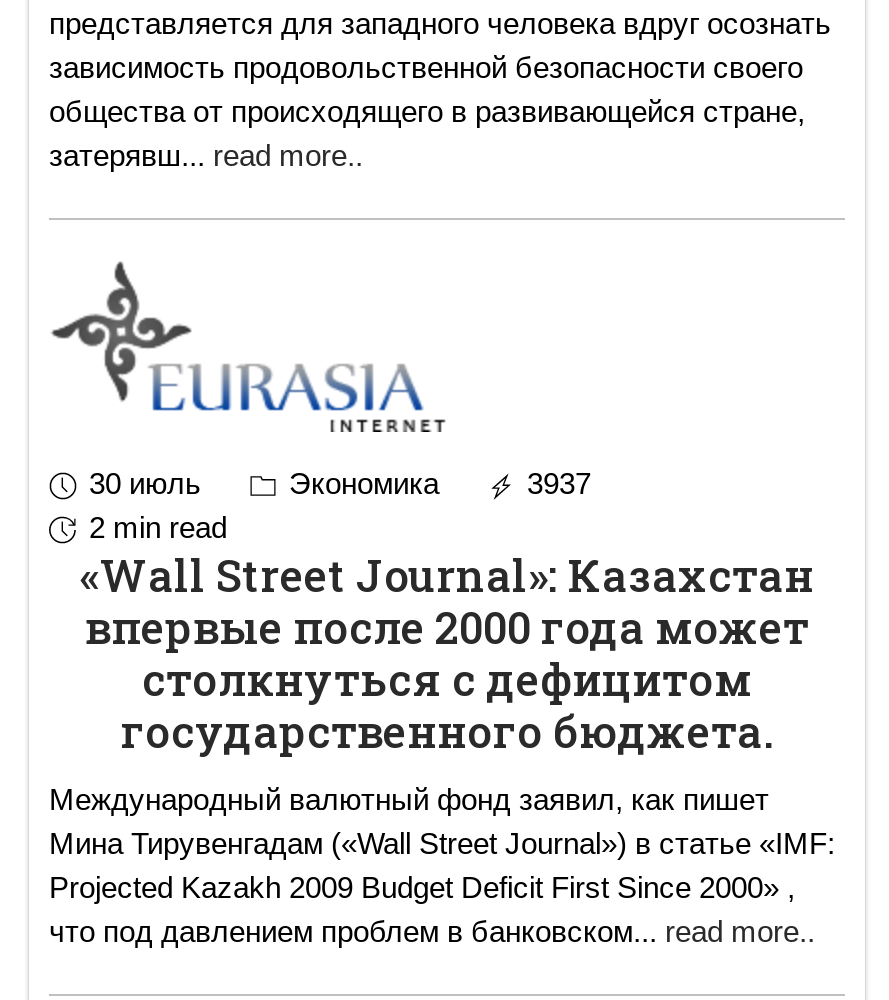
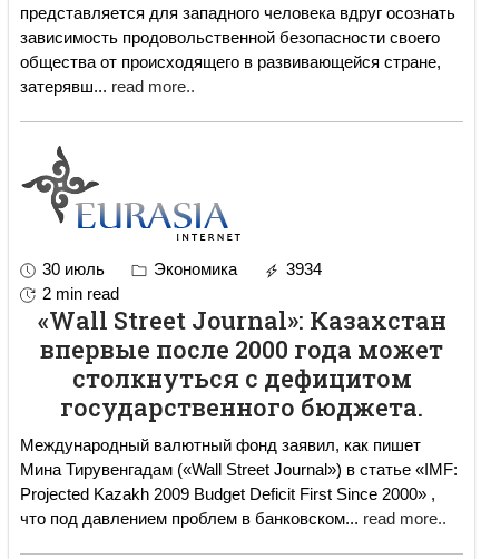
- 3937
+ 3934
